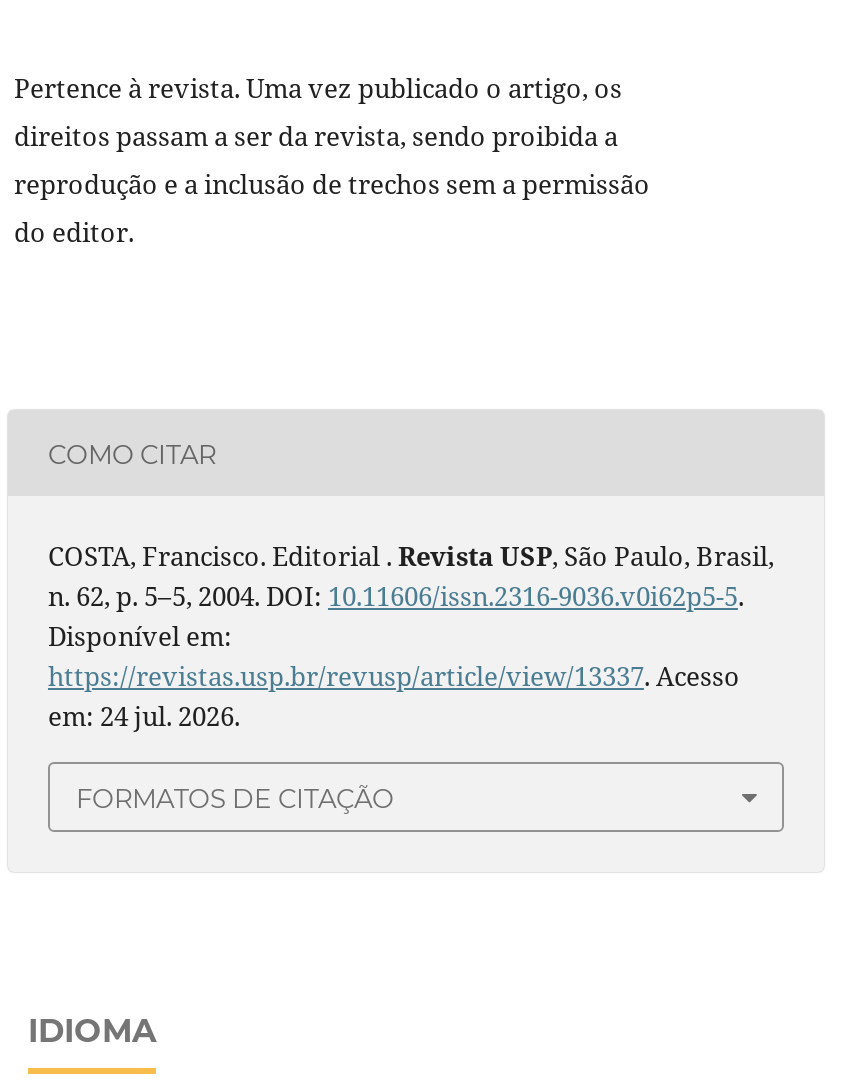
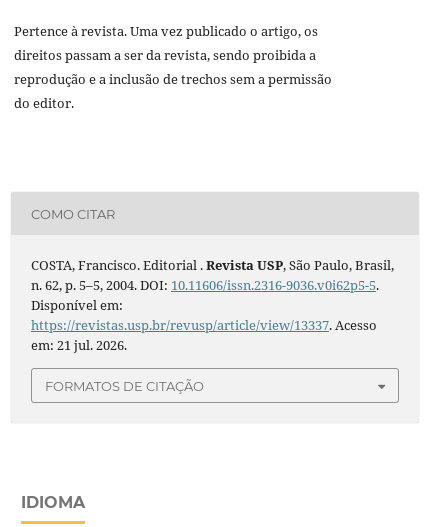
- em: 24 jul. 2026.
+ em: 21 jul. 2026.
